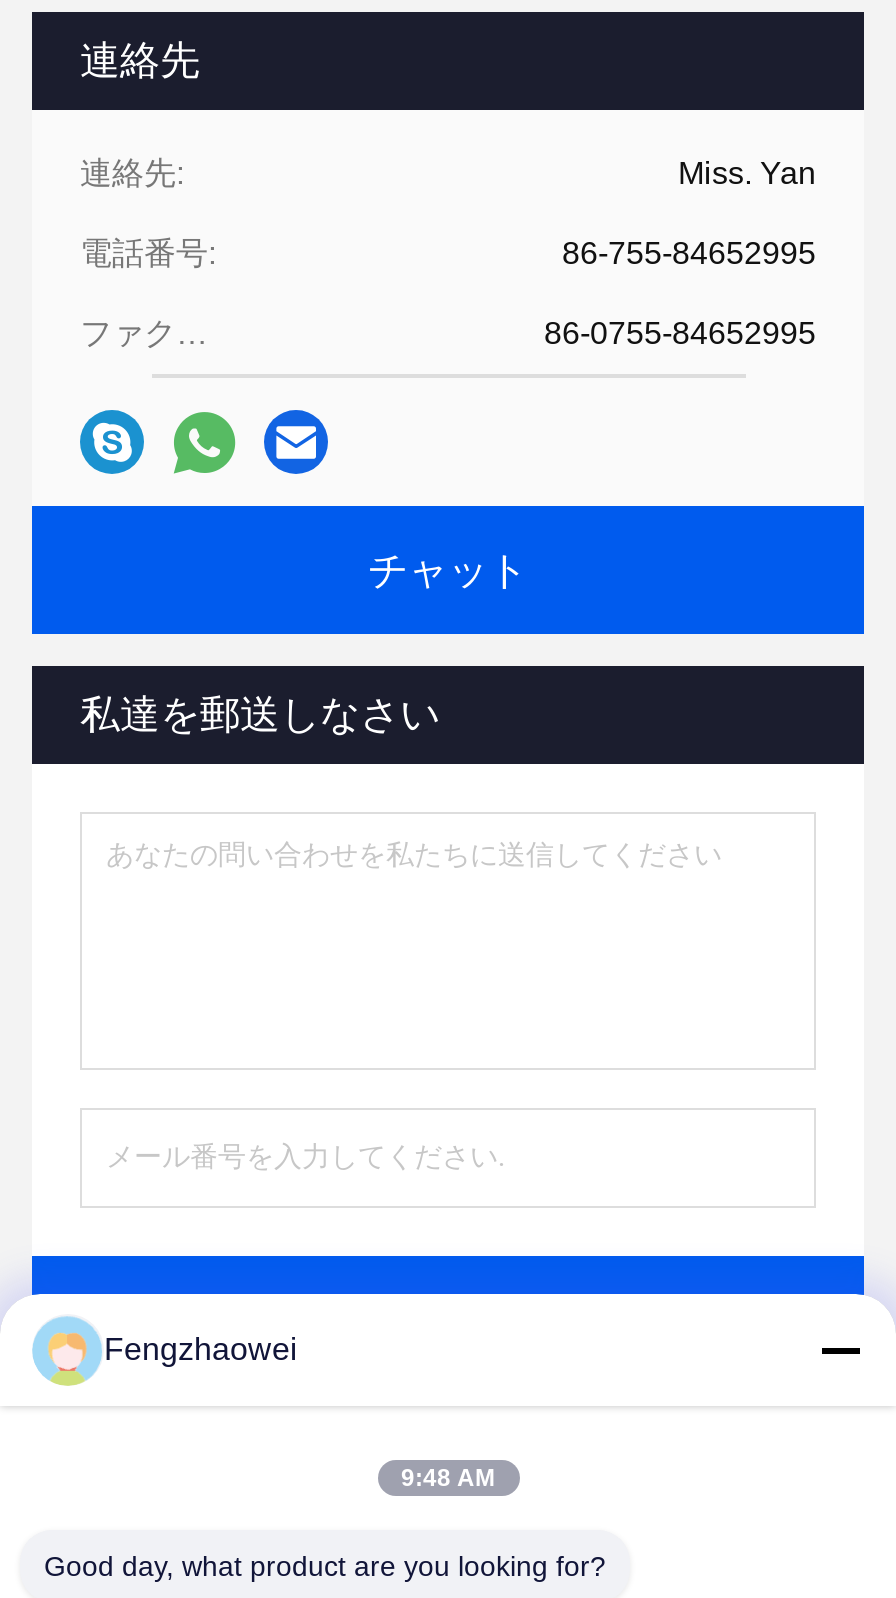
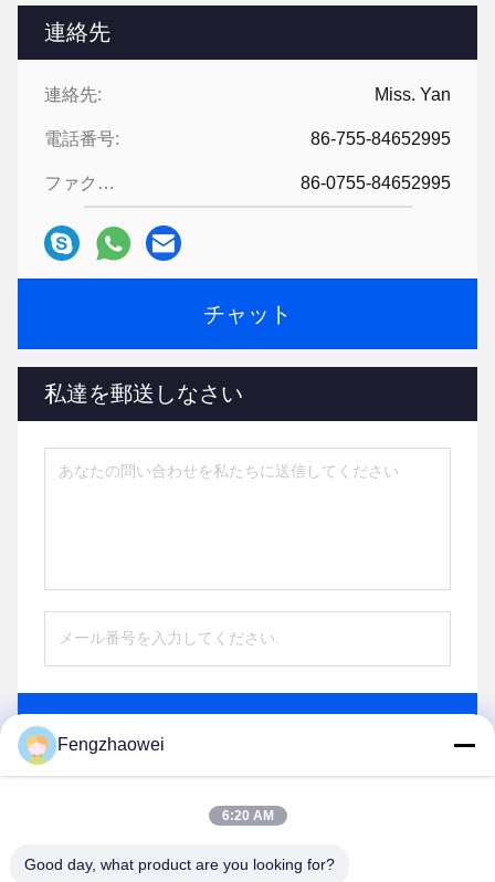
- 9:48 AM
+ 6:20 AM
